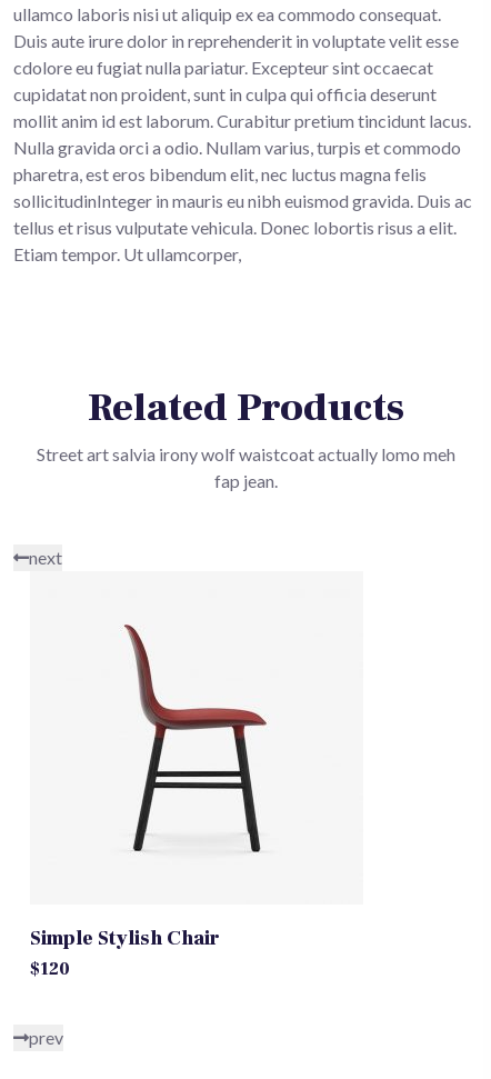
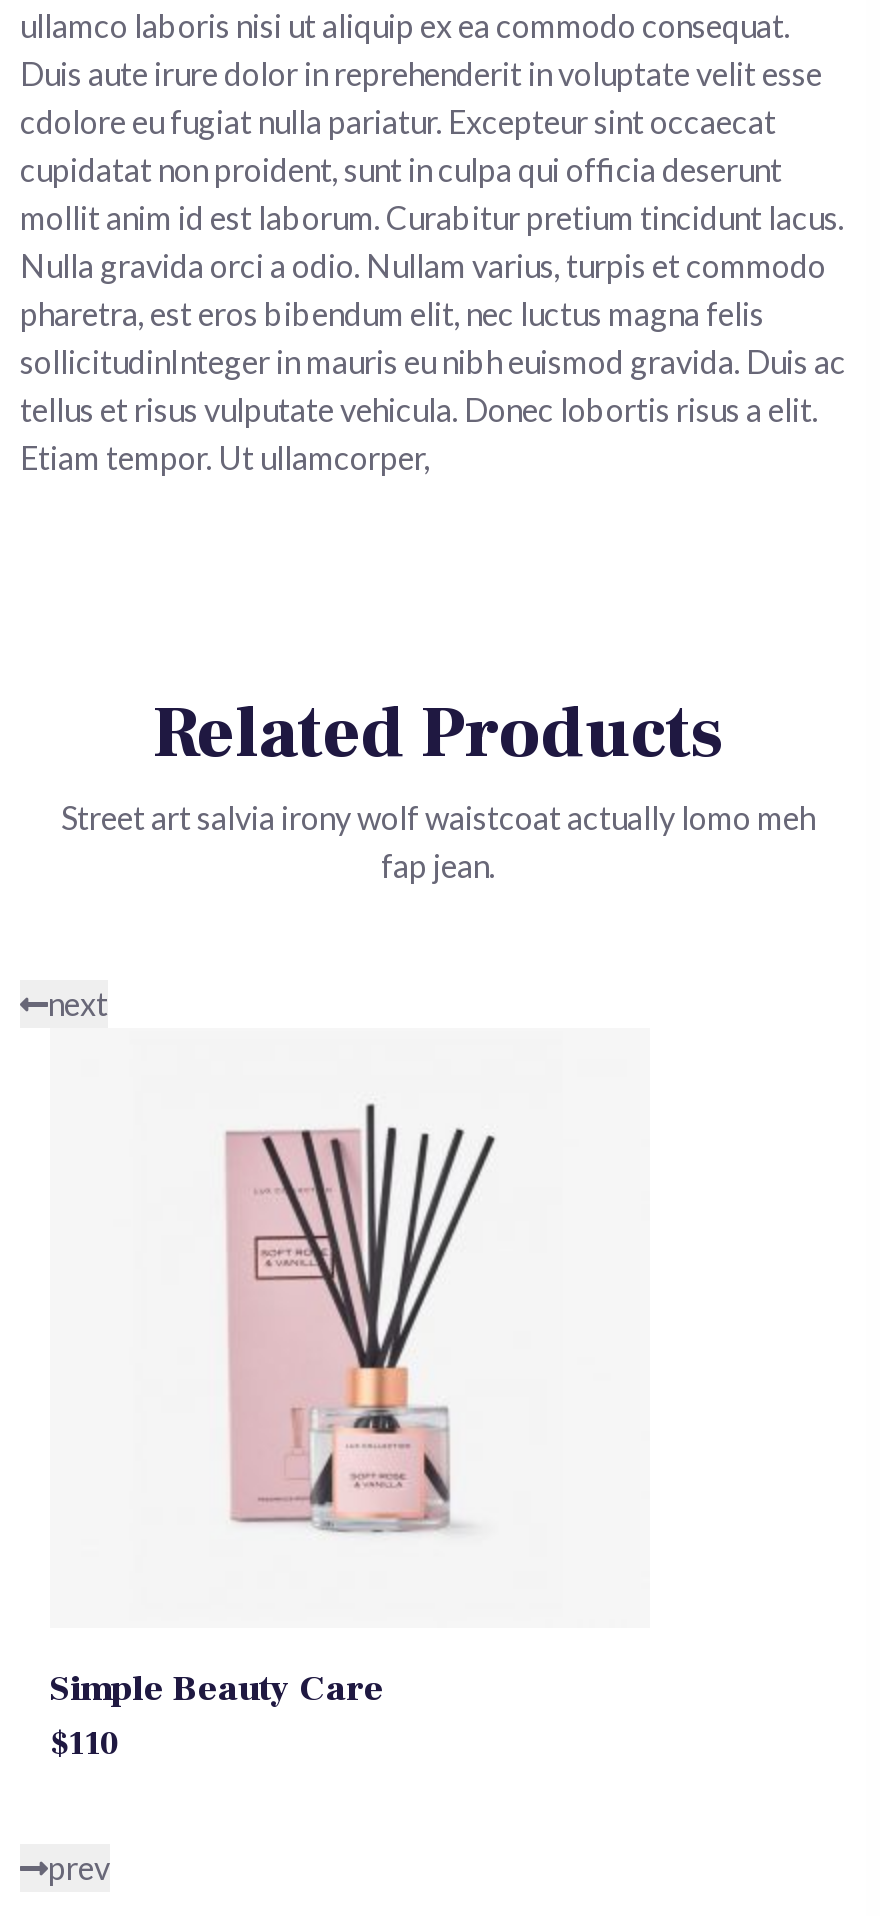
- [image]
+ [image]

- Simple Stylish Chair
+ Simple Beauty Care

- $120
+ $110
